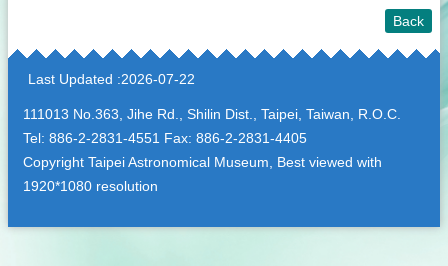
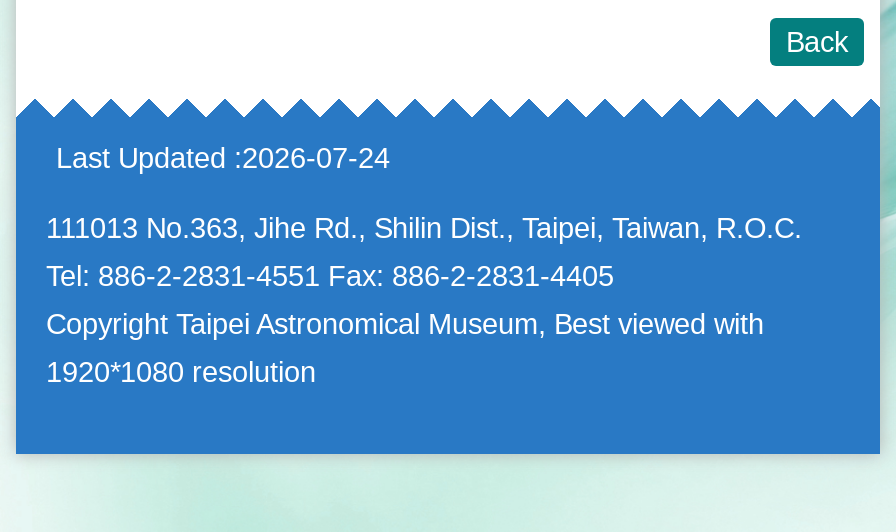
- Last Updated 2026-07-22
+ Last Updated 2026-07-24
